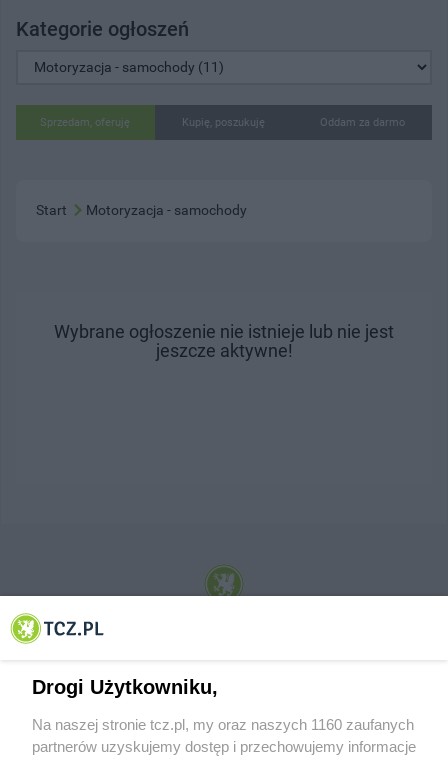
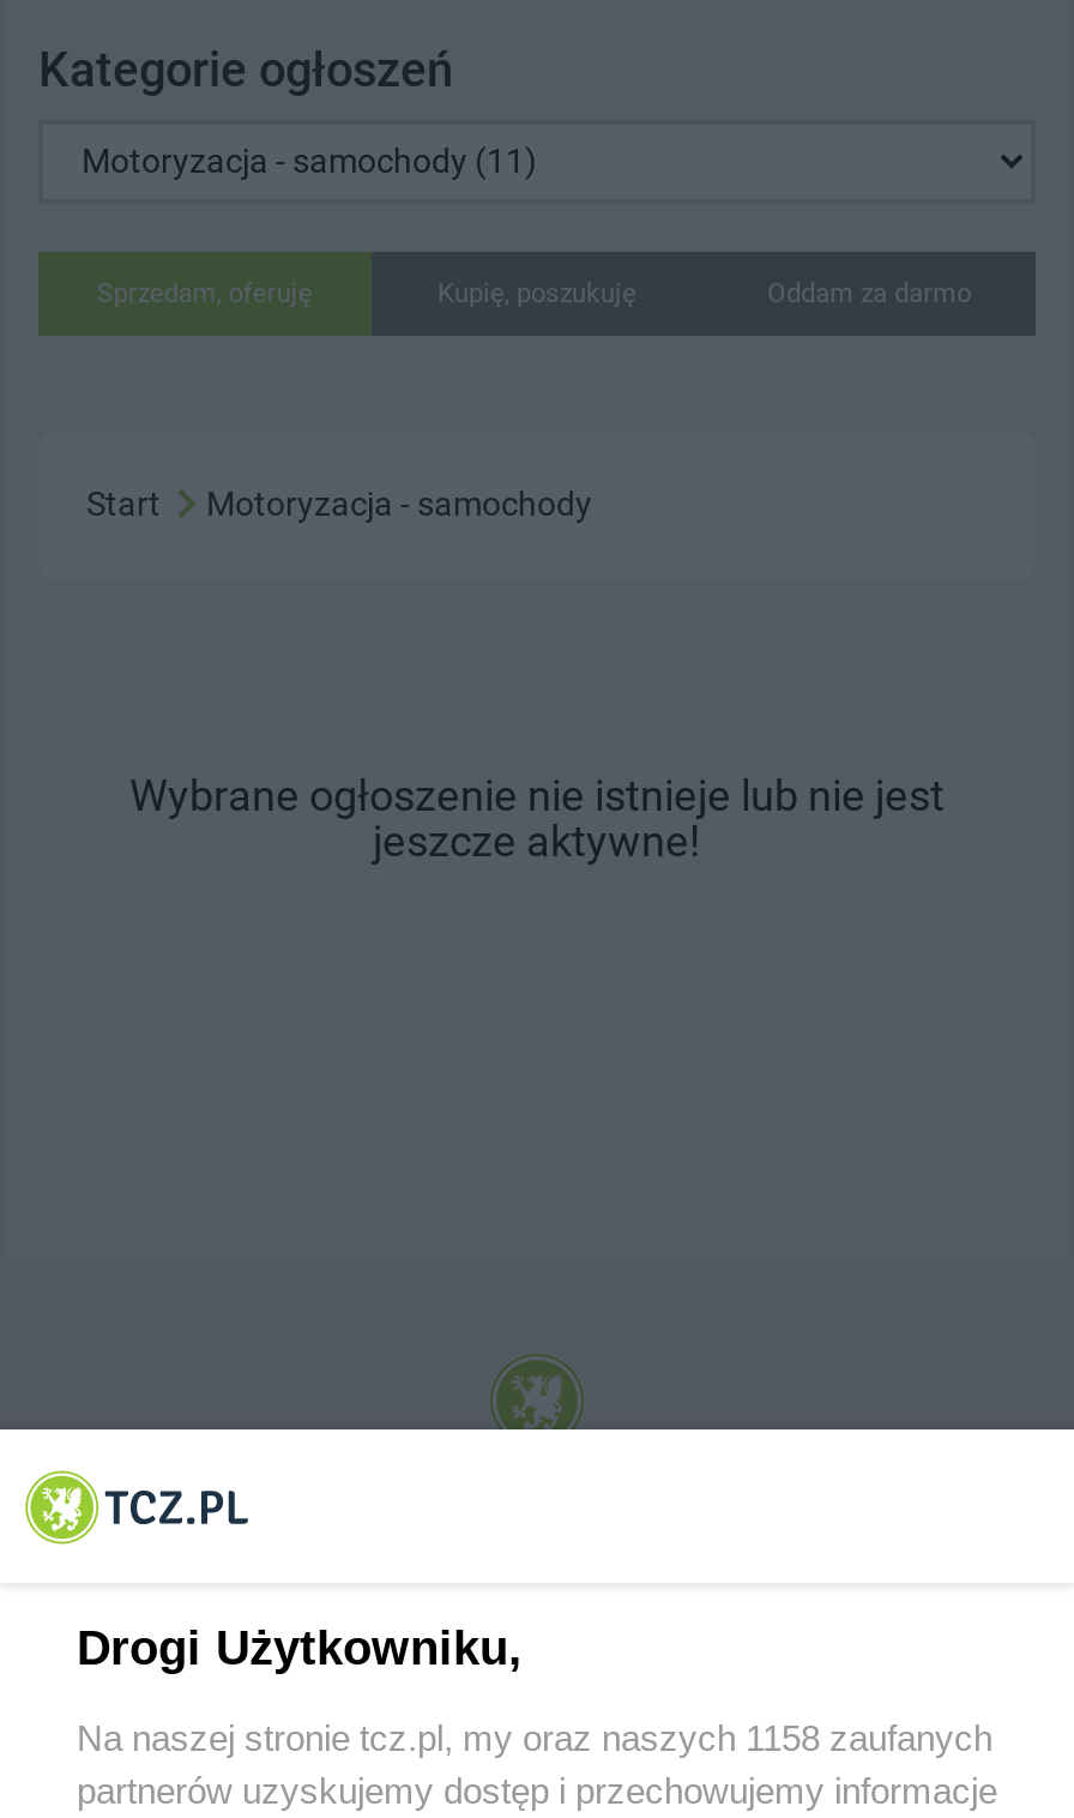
- Na naszej stronie tcz.pl, my oraz naszych 1160 zaufanych
+ Na naszej stronie tcz.pl, my oraz naszych 1158 zaufanych
